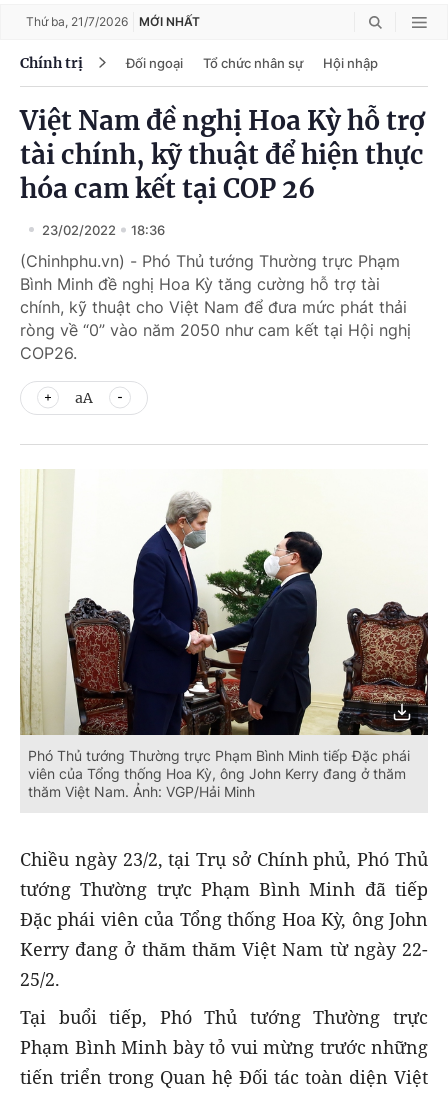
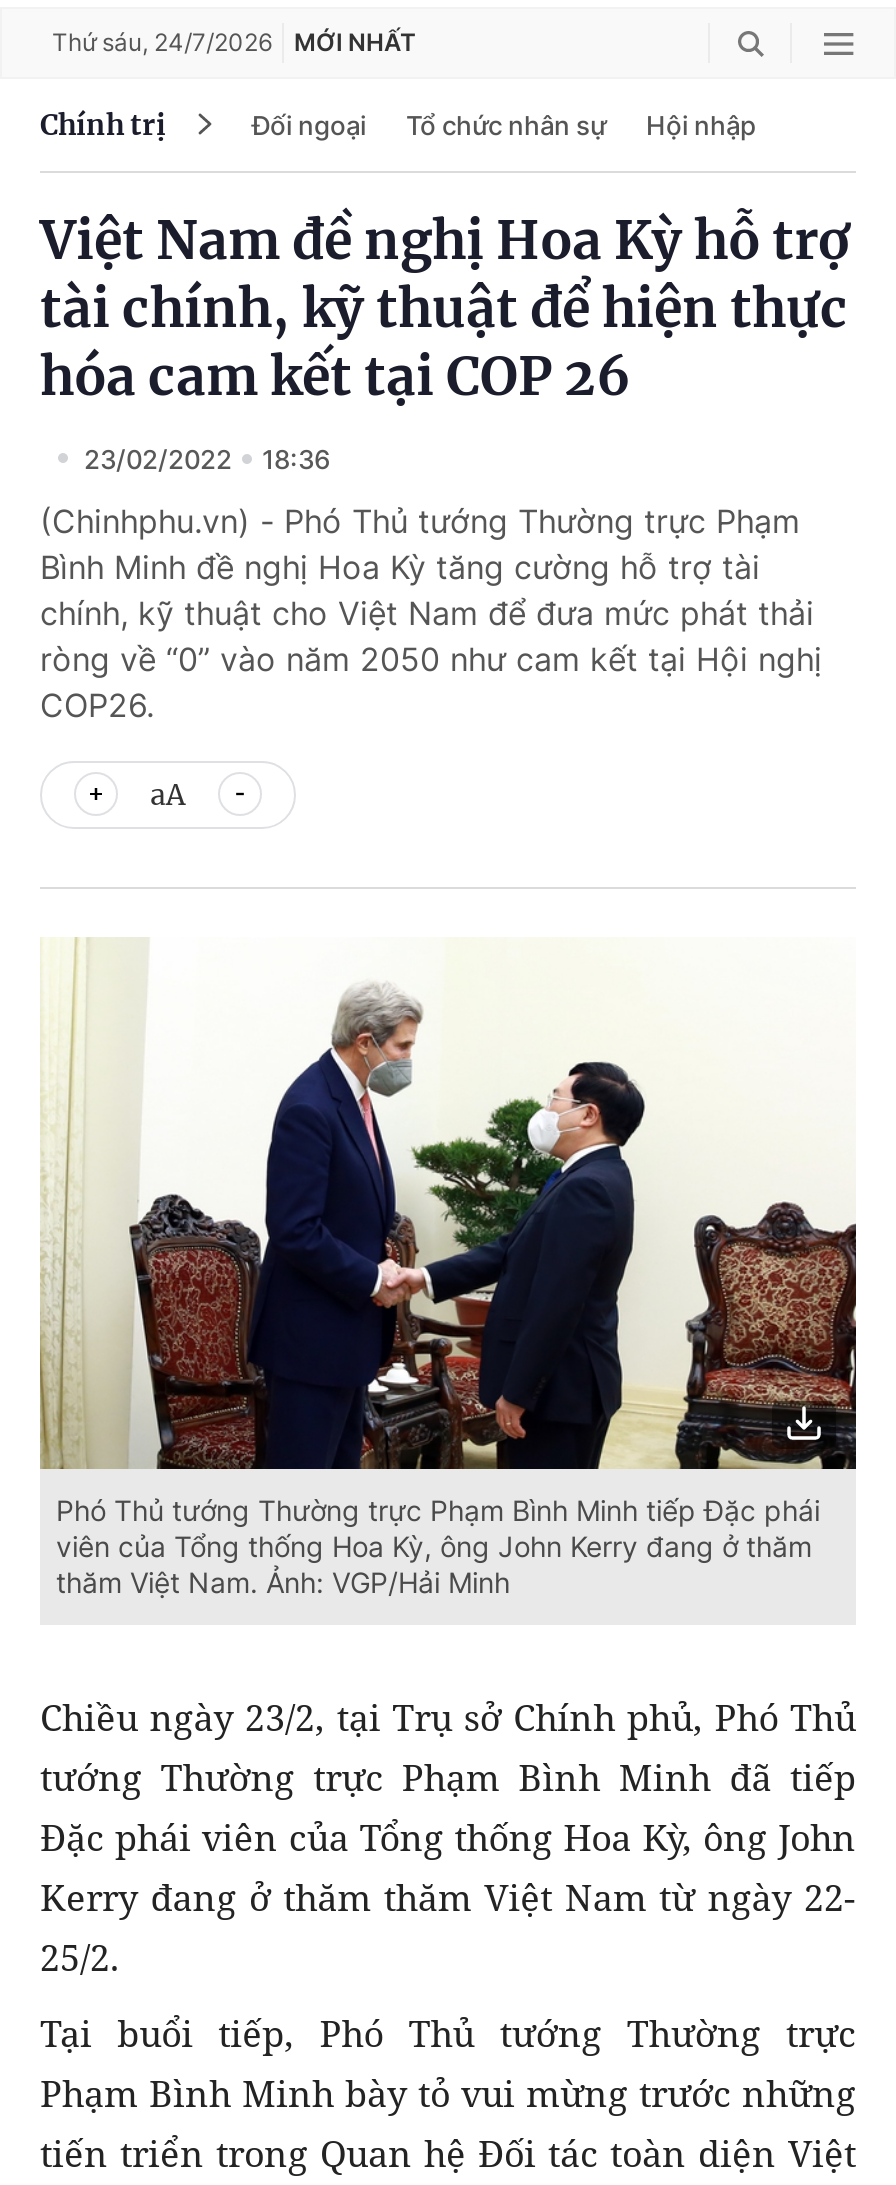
- Thứ ba, 21/7/2026 MỚI NHẤT
+ Thứ sáu, 24/7/2026 MỚI NHẤT
